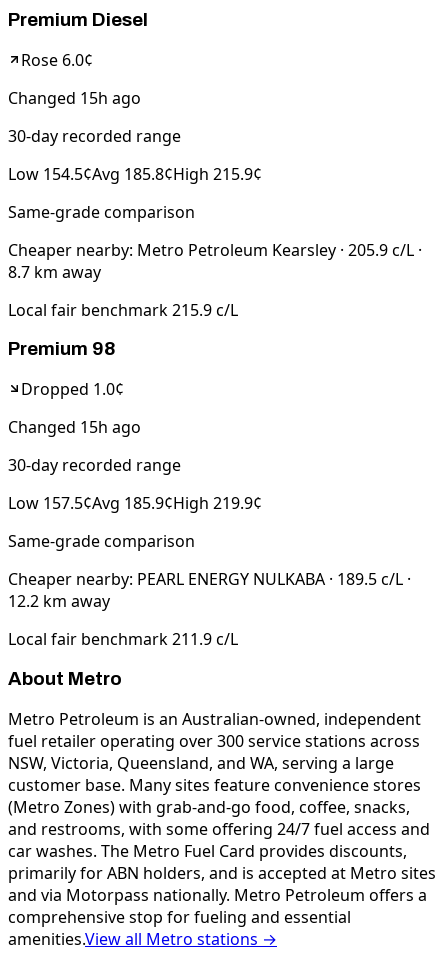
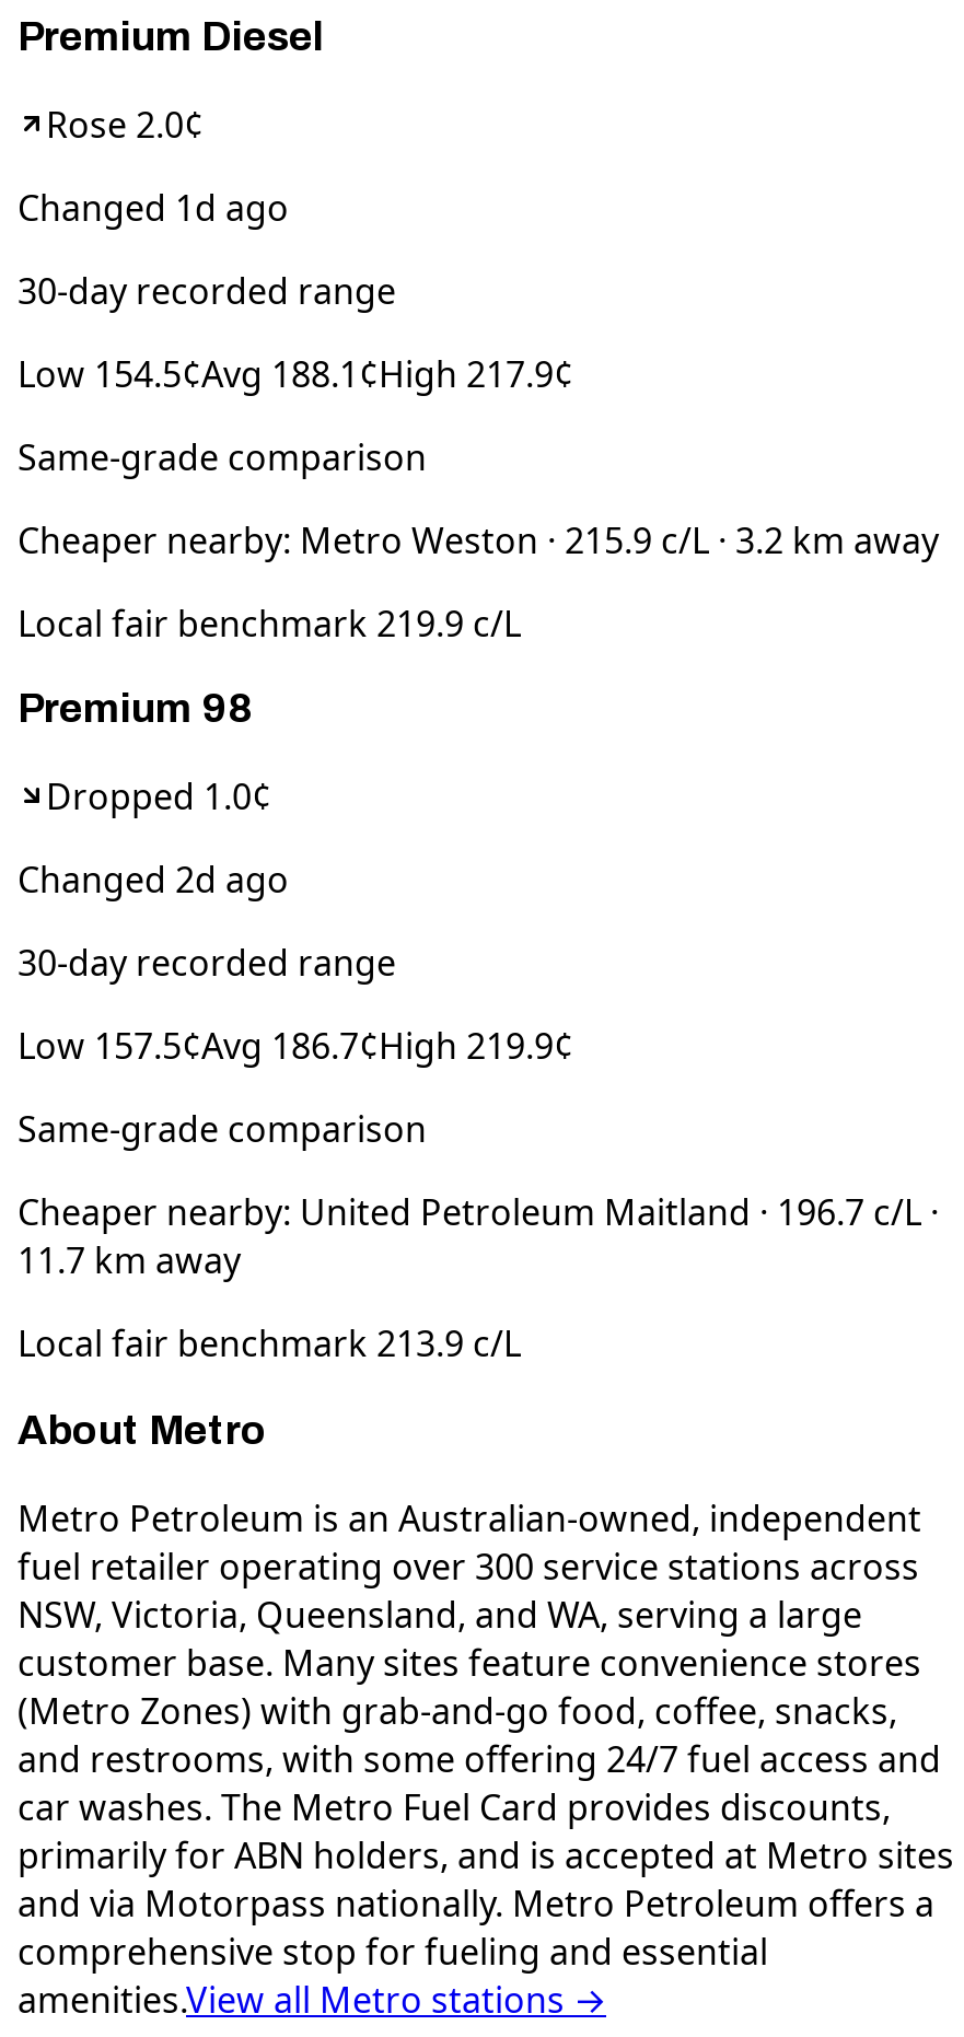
- Rose 6.0¢
+ Rose 2.0¢

- Changed 15h ago
+ Changed 1d ago

- Low 154.5¢Avg 185.8 ¢High 215.9¢
+ Low 154.5¢Avg 188.1 ¢High 217.9¢

- Cheaper nearby: Metro Petroleum Kearsley · 205.9 c/L ·
- 8.7 km away
+ Cheaper nearby: Metro Weston · 215.9 c/L · 3.2 km away

- Local fair benchmark 215.9 c/L
+ Local fair benchmark 219.9 c/L

- Changed 15h ago
+ Changed 2d ago

- Low 157.5¢Avg 185.9¢High 219.9¢
+ Low 157.5¢Avg 186.7¢High 219.9¢

- Cheaper nearby: PEARL ENERGY NULKABA · 189.5 c/L ·
+ Cheaper nearby: United Petroleum Maitland · 196.7 c/L ·

- 12.2 km away
+ 11.7 km away

- Local fair benchmark 211.9 c/L
+ Local fair benchmark 213.9 c/L
